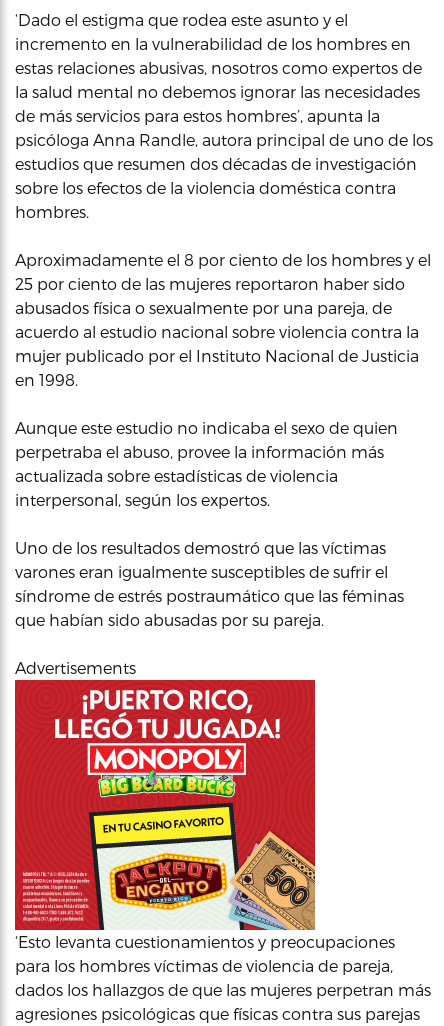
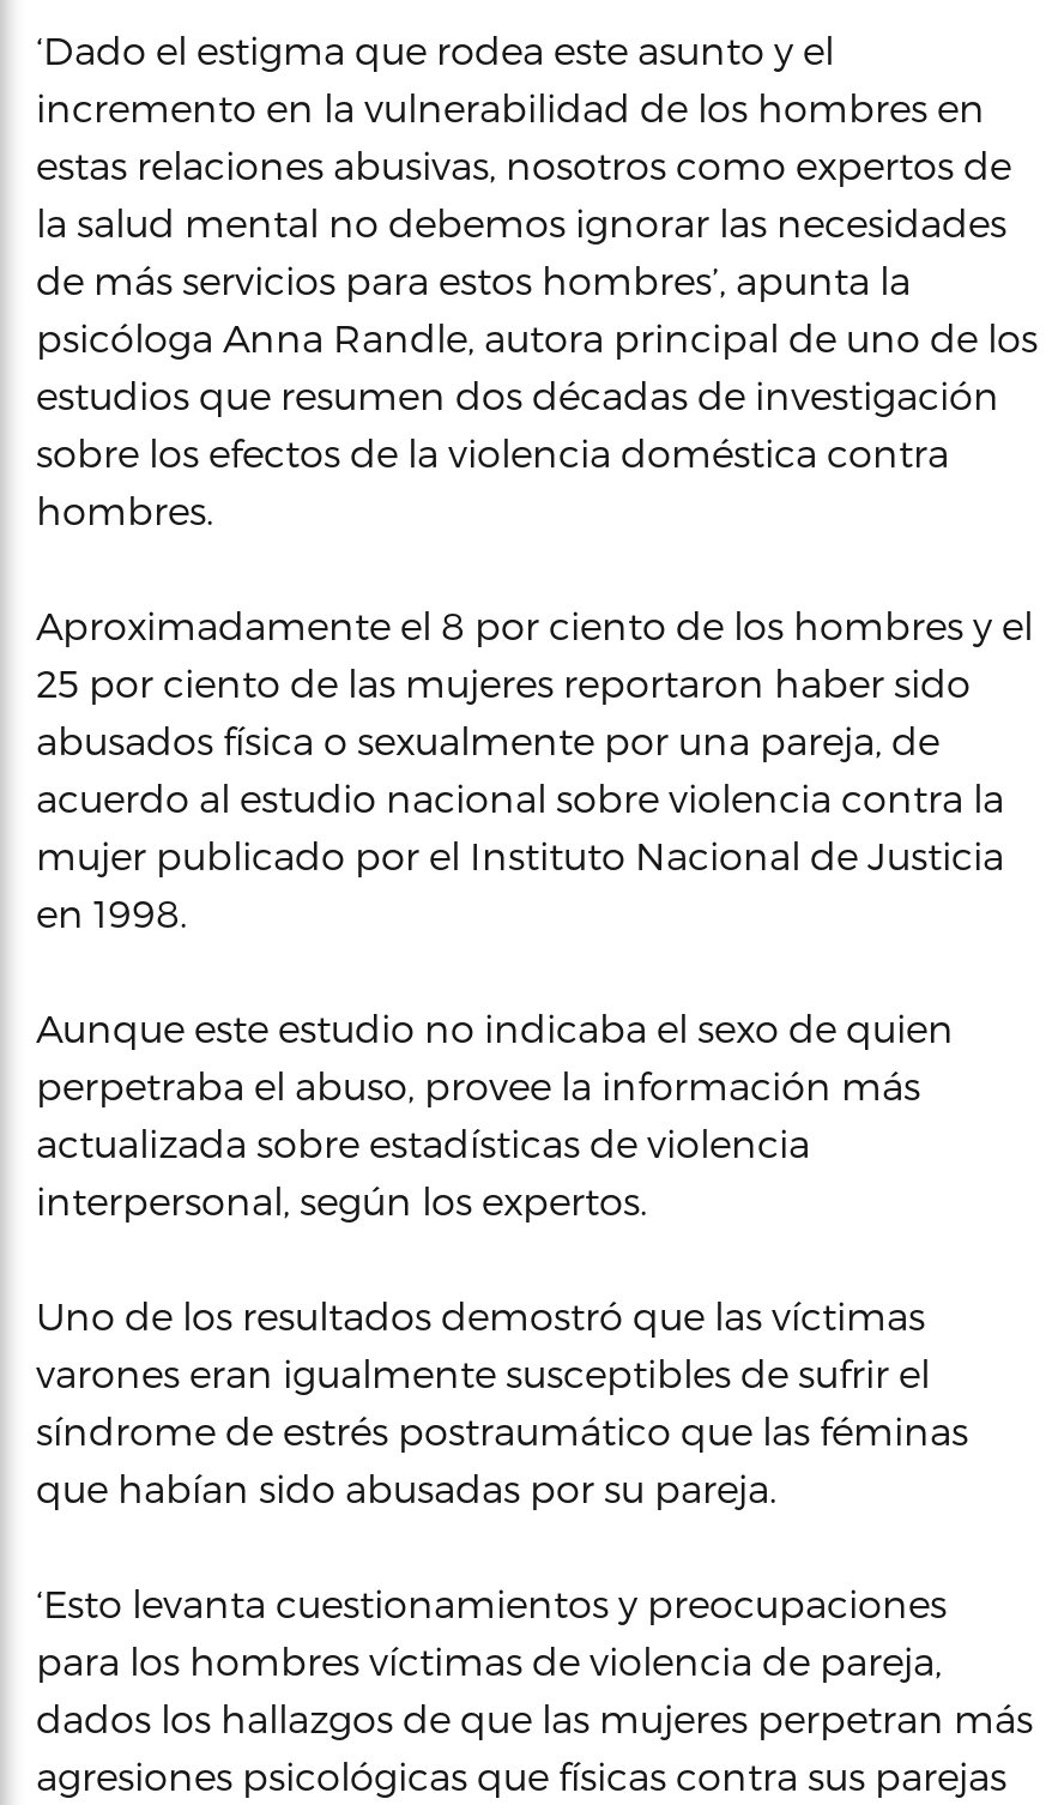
- Advertisements

- [image]
